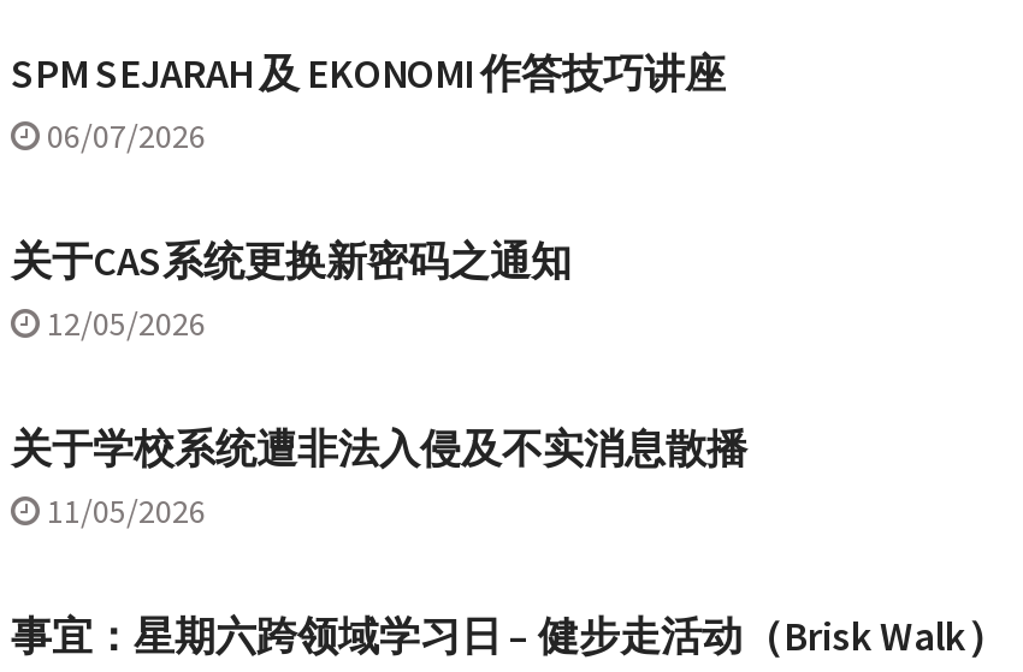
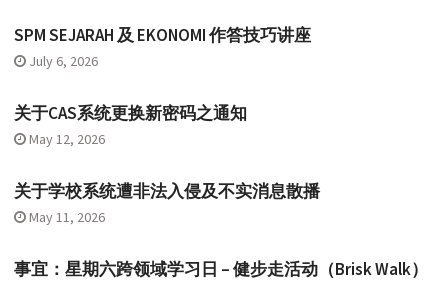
- 06/07/2026
+ July 6, 2026

- 12/05/2026
+ May 12, 2026

- 11/05/2026
+ May 11, 2026
